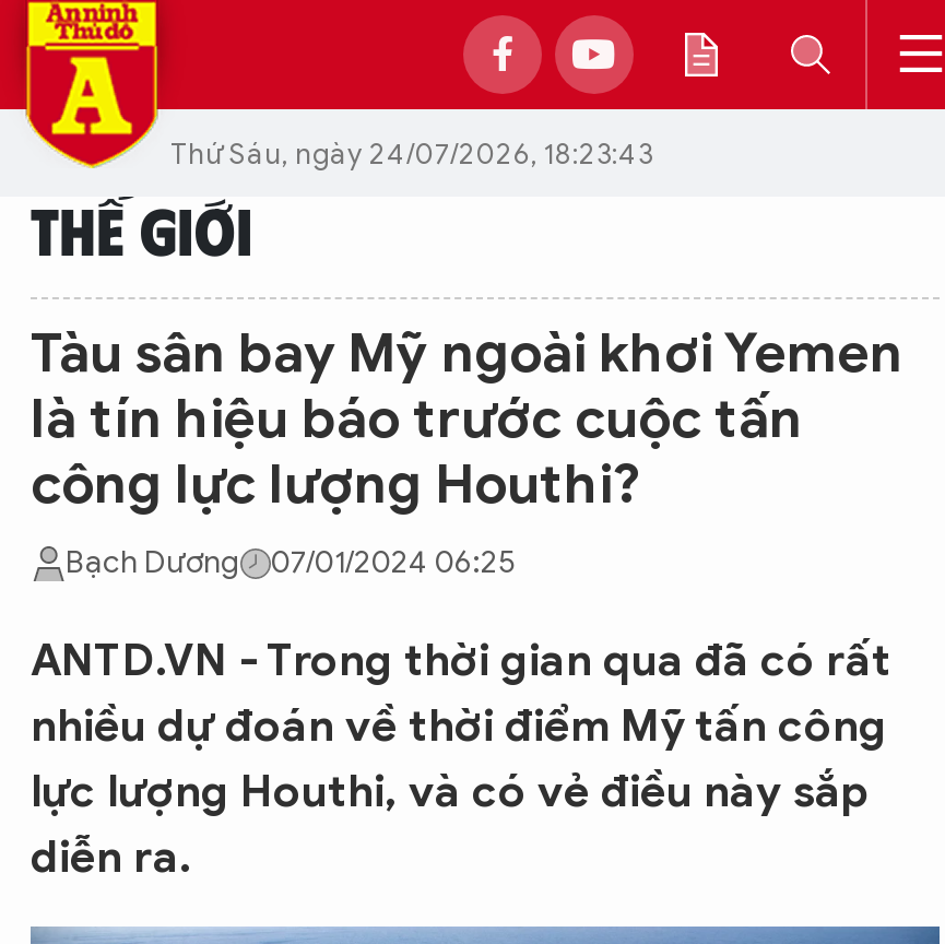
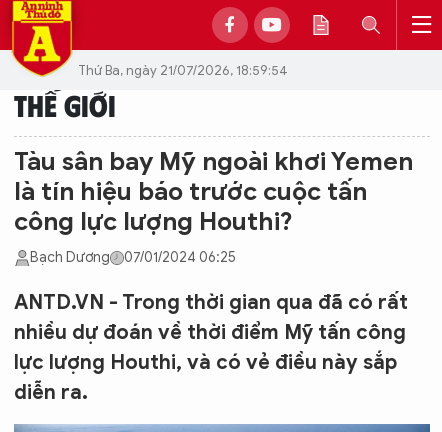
- Thứ Sáu, ngày 24/07/2026, 18:23:43
+ Thứ Ba, ngày 21/07/2026, 18:59:54
